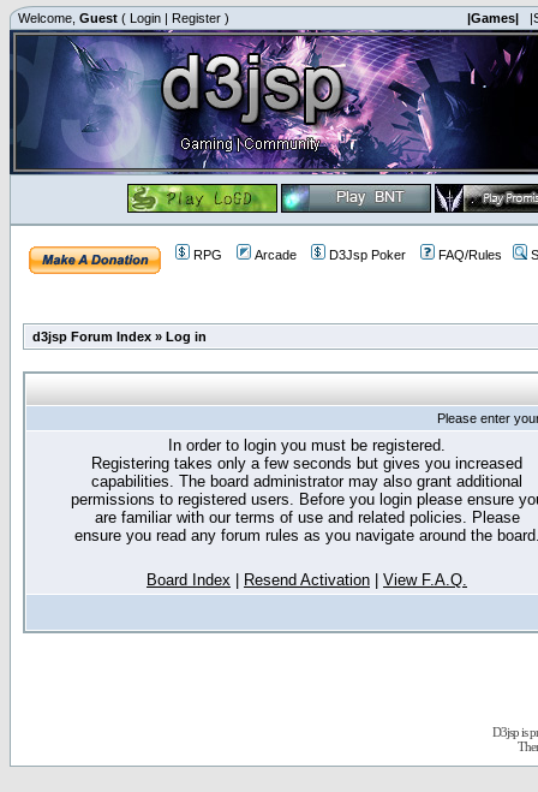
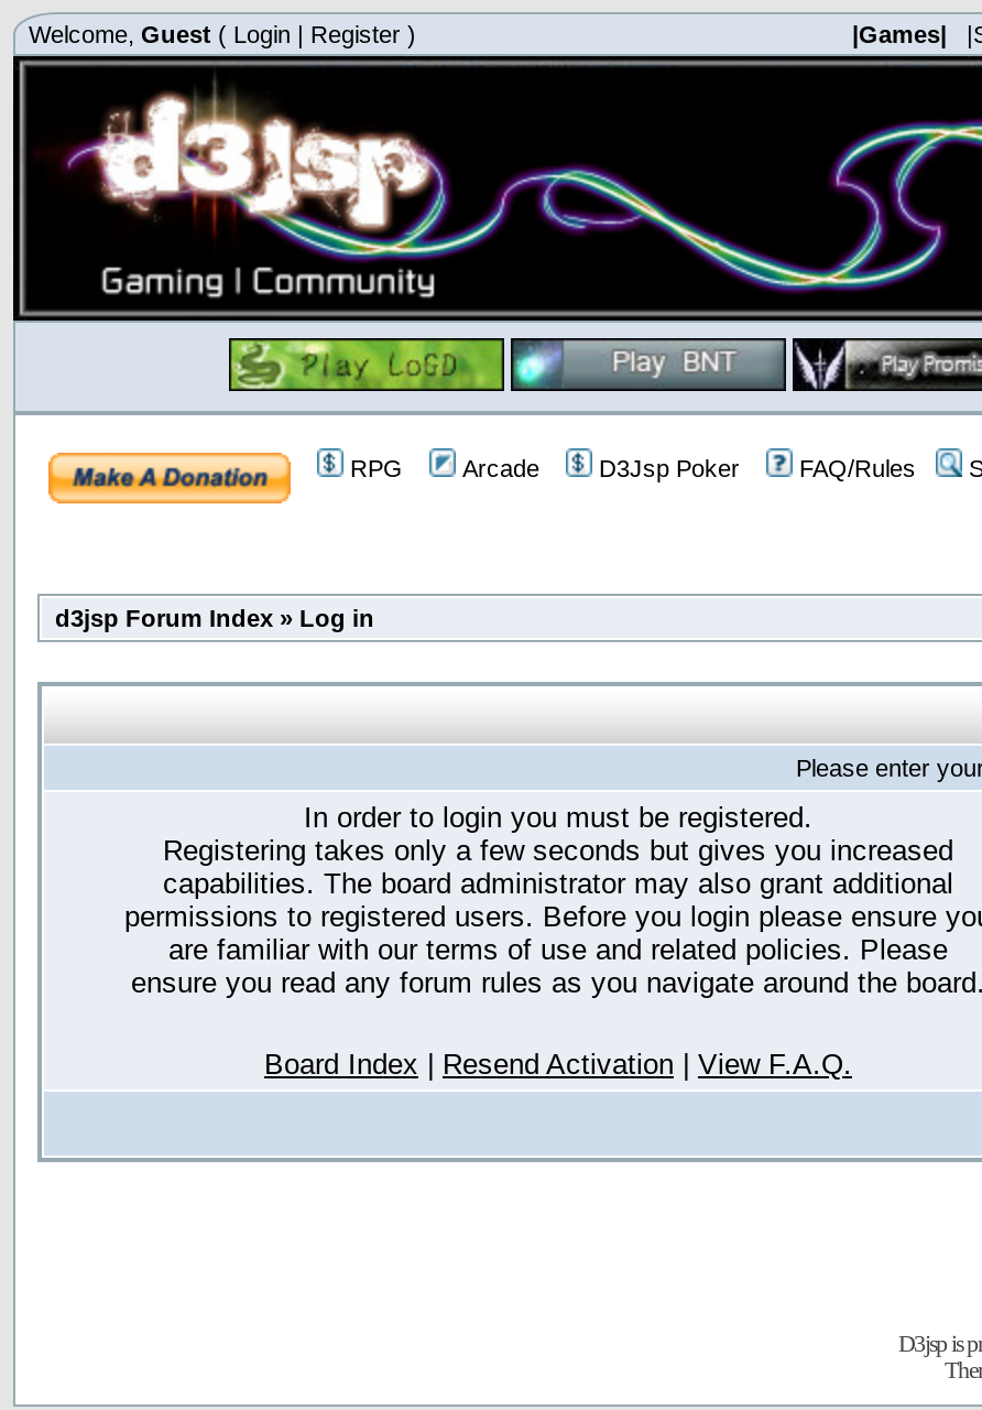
- [image]
+ [image]
